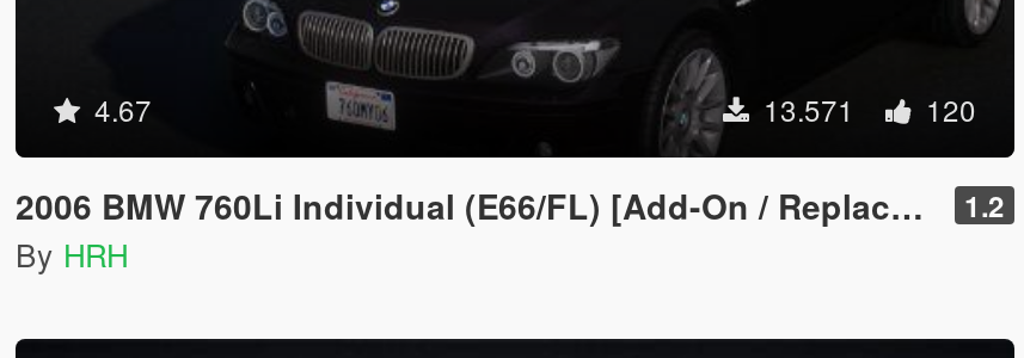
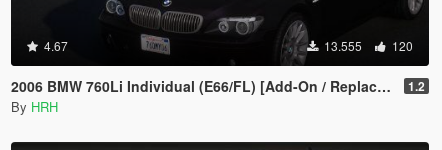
- 13.571 120
+ 13.555 120
